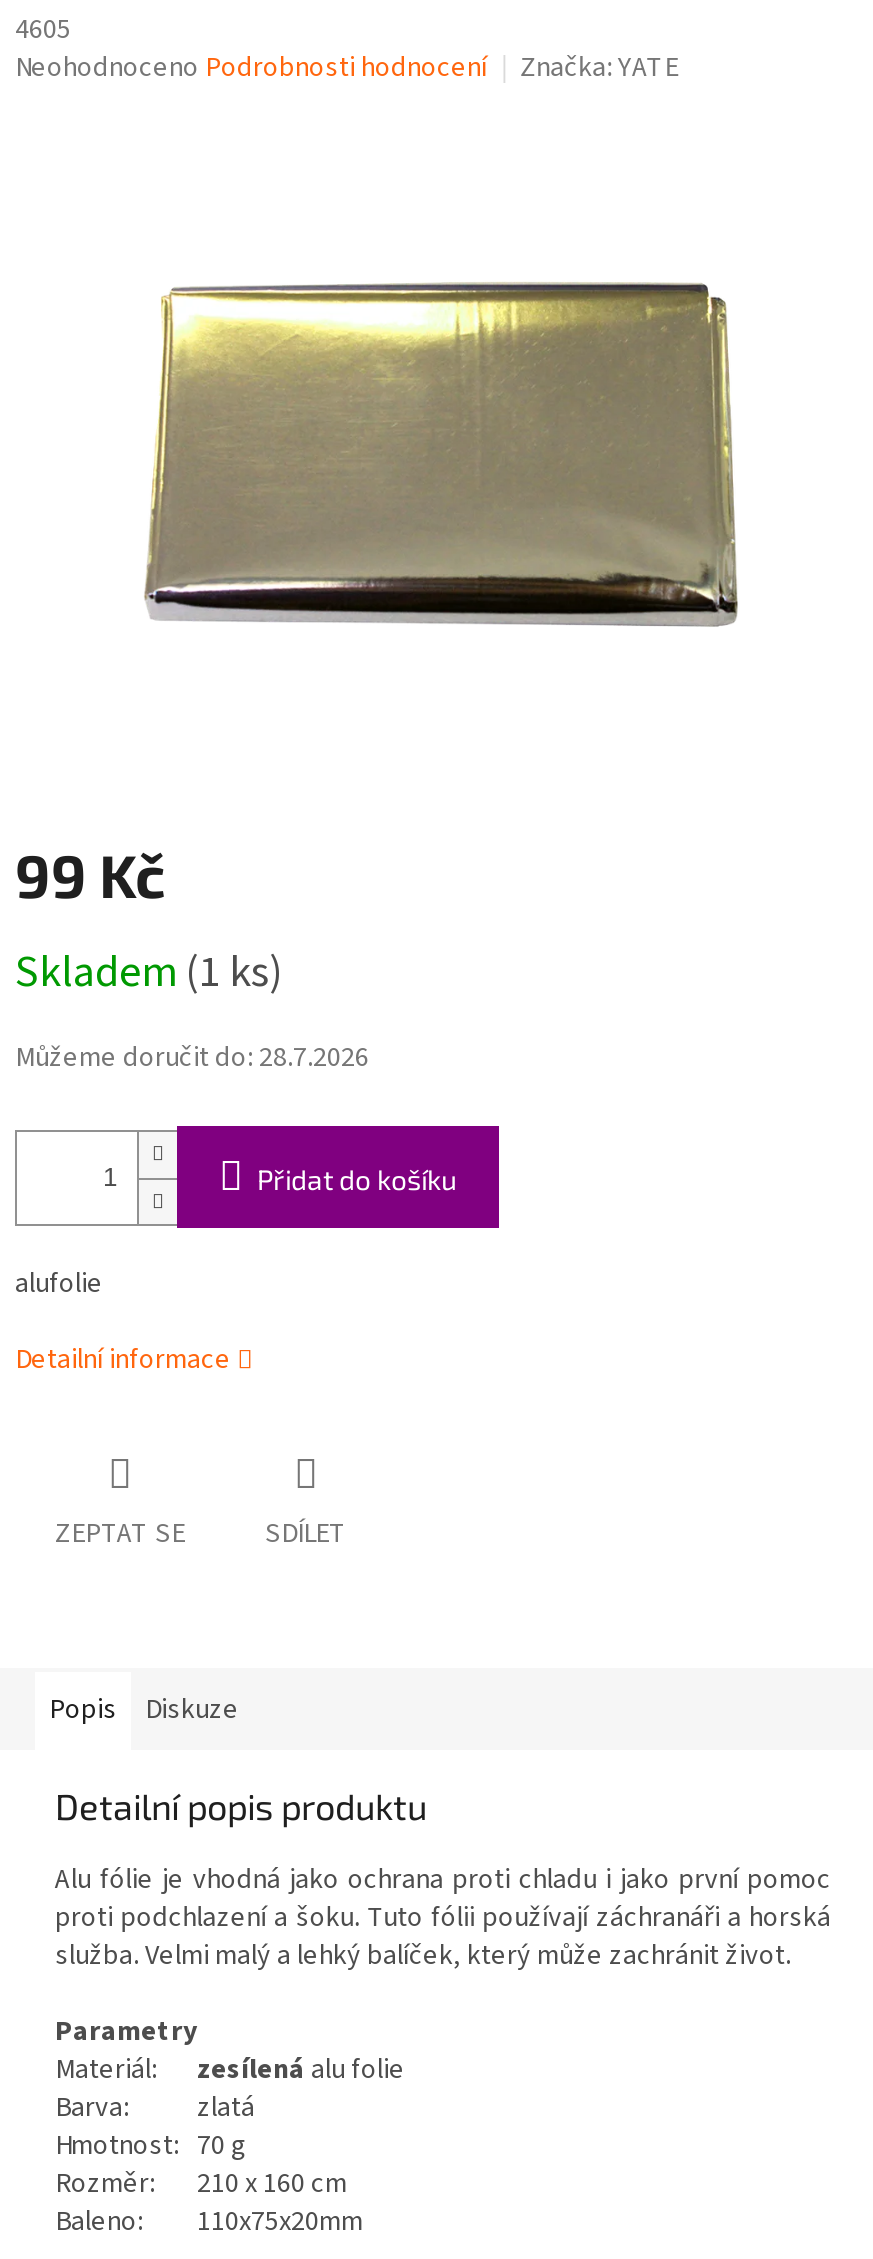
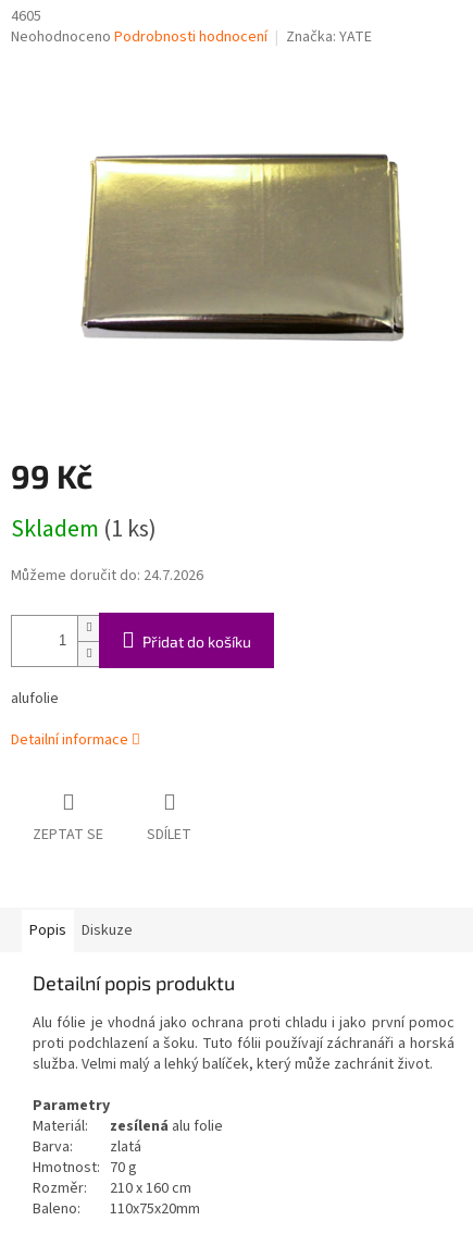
- Můžeme doručit do: 28.7.2026
+ Můžeme doručit do: 24.7.2026
